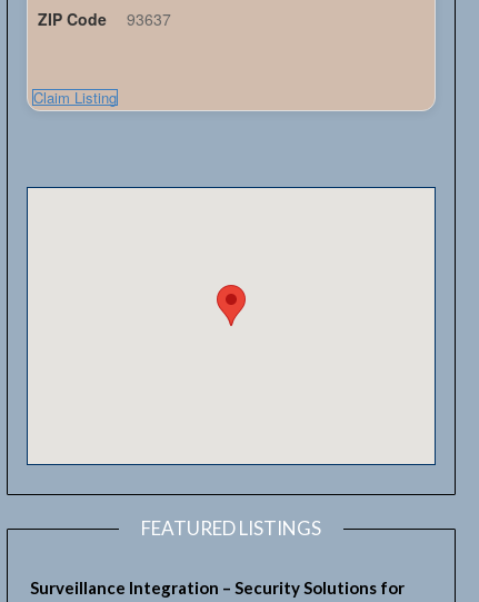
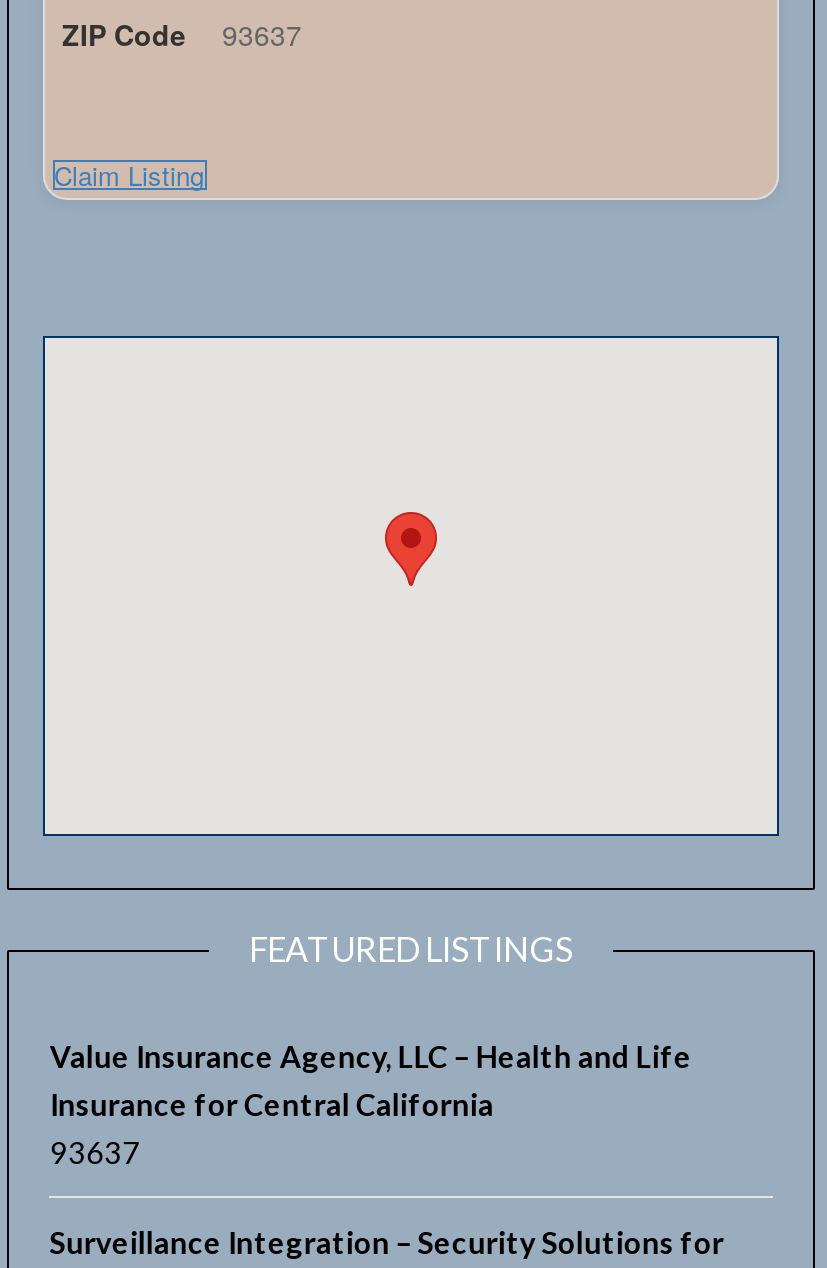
+ Value Insurance Agency, LLC – Health and Life
+ Insurance for Central California
+ 93637
